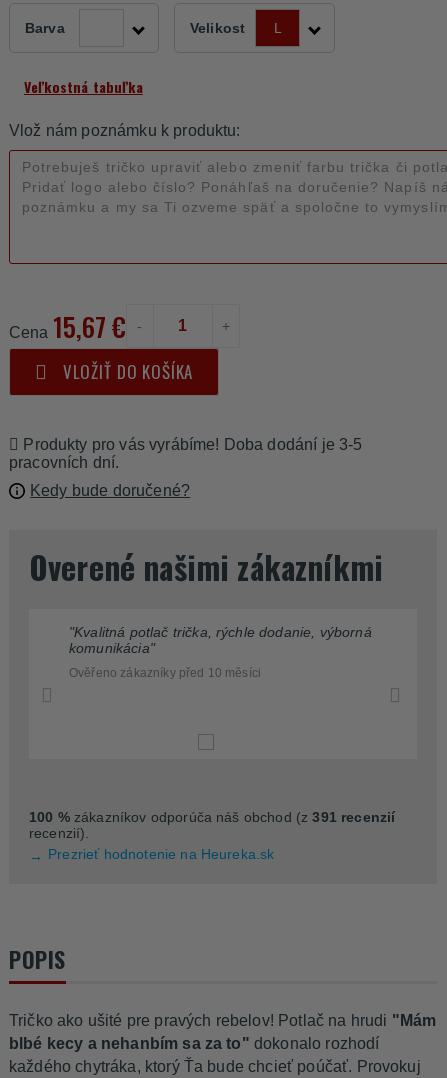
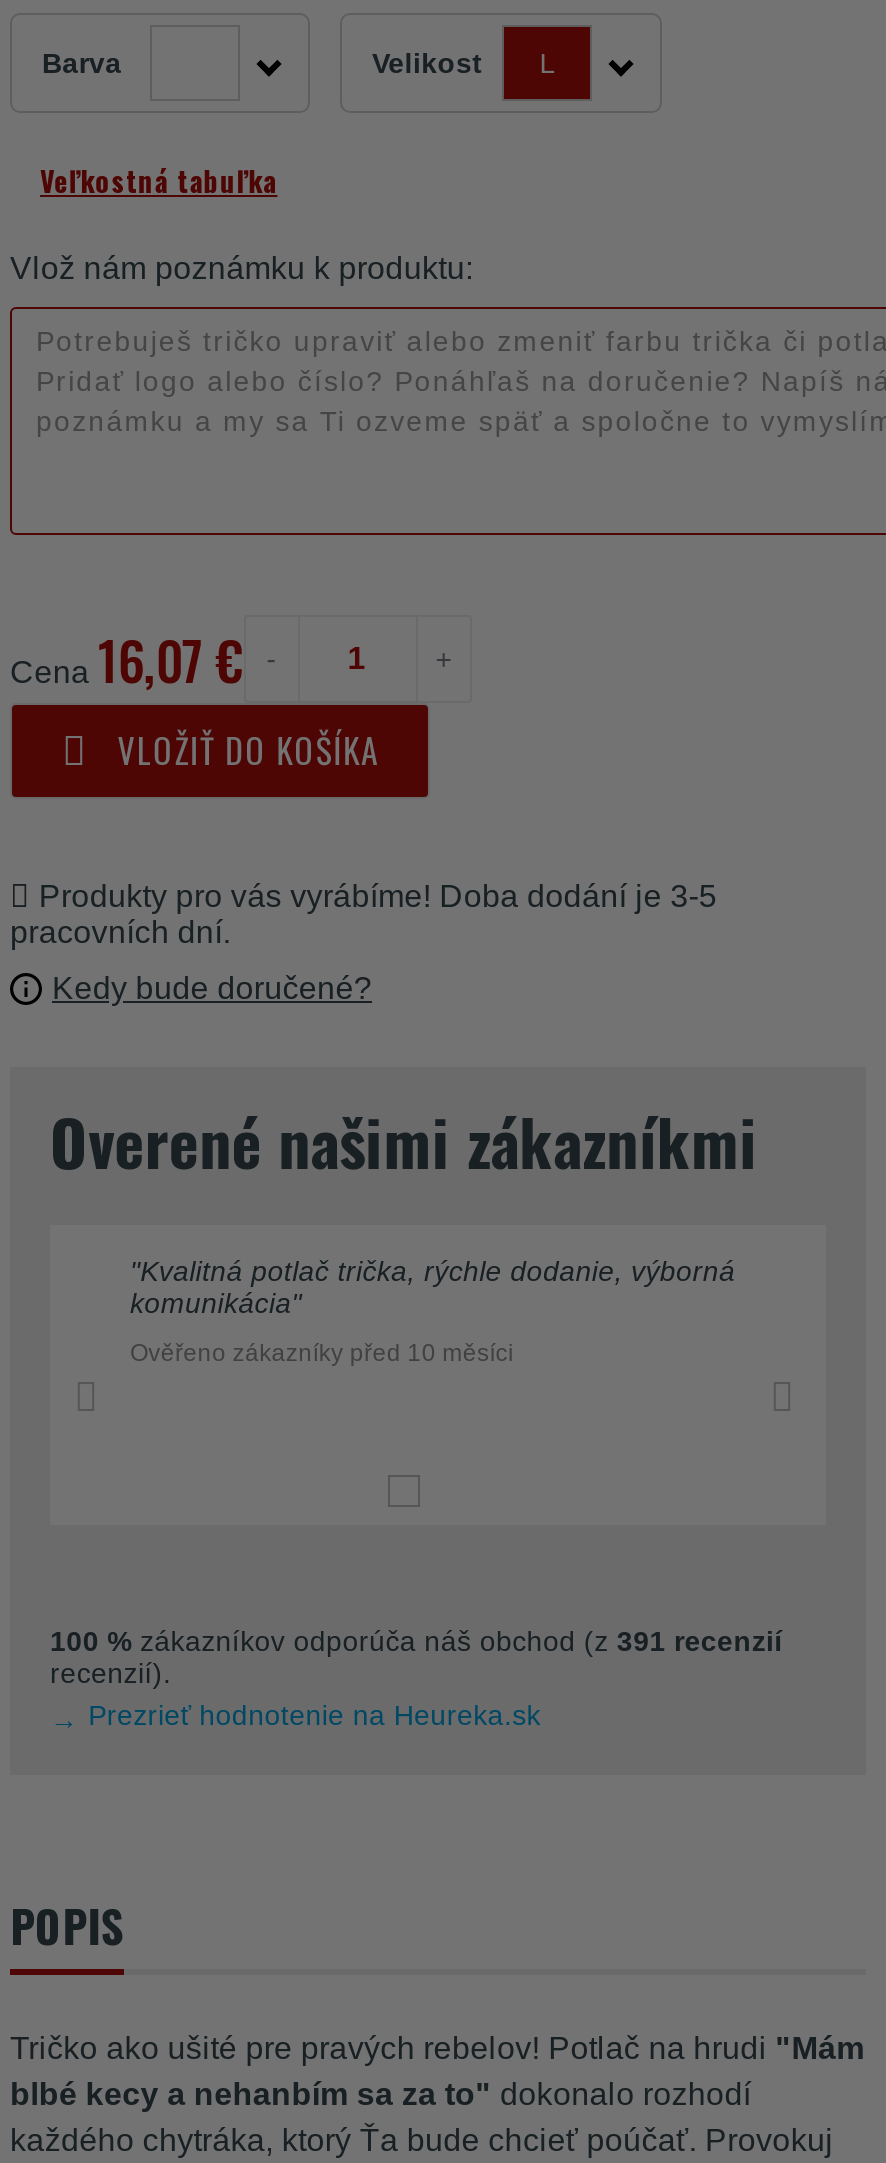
- Cena15,67 €
+ Cena16,07 €
